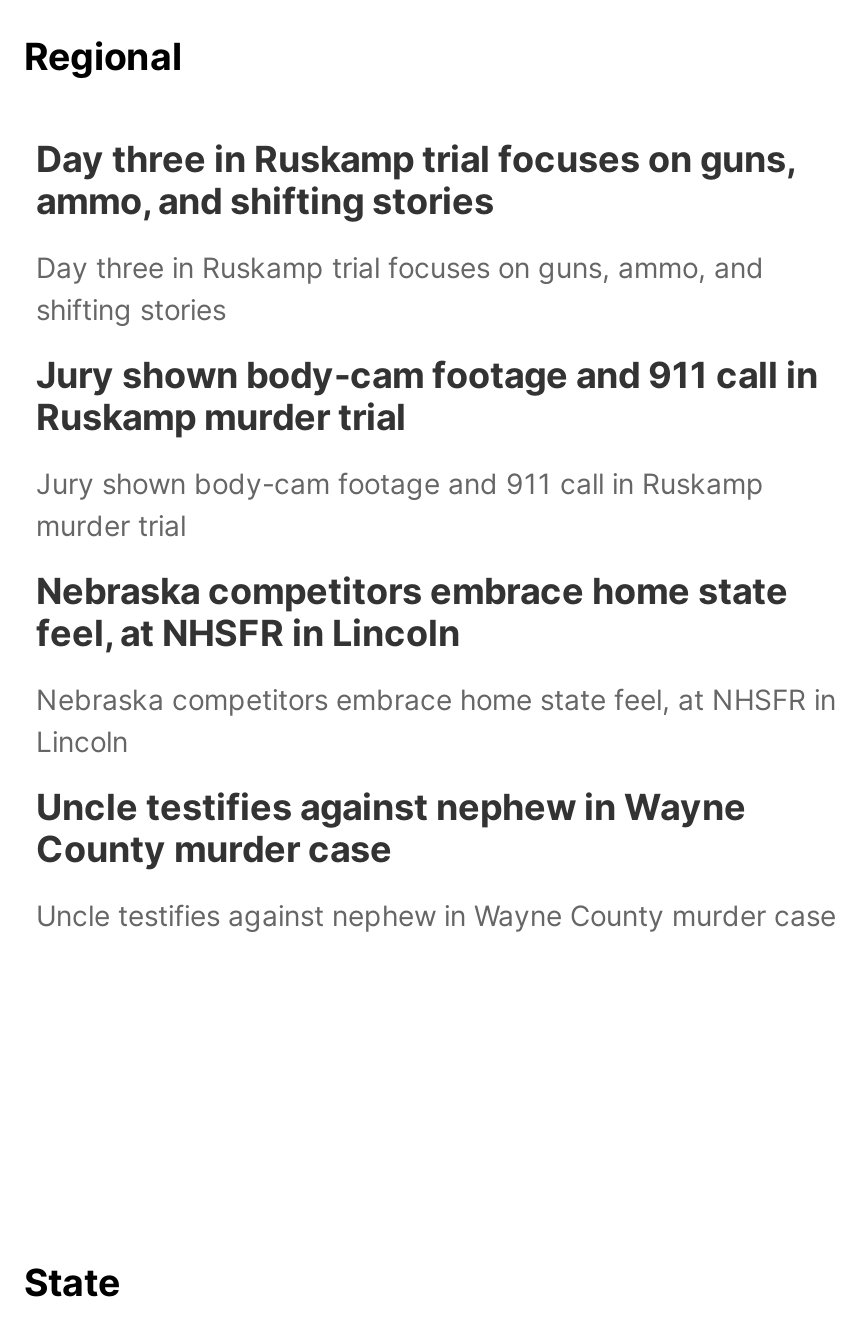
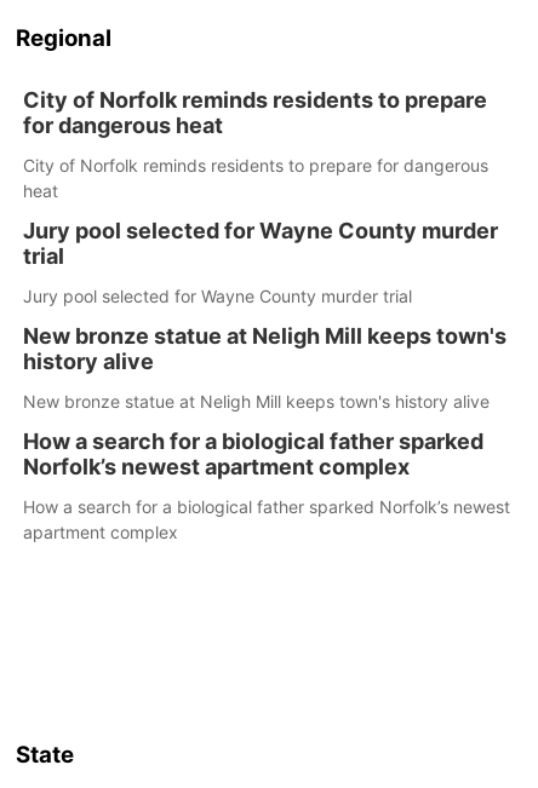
- Day three in Ruskamp trial focuses on guns,
- ammo, and shifting stories
+ City of Norfolk reminds residents to prepare
+ for dangerous heat

- Day three in Ruskamp trial focuses on guns, ammo, and
- shifting stories
+ City of Norfolk reminds residents to prepare for dangerous
+ heat

- Jury shown body-cam footage and 911 call in
- Ruskamp murder trial
+ Jury pool selected for Wayne County murder
+ trial

- Jury shown body-cam footage and 911 call in Ruskamp
- murder trial
+ Jury pool selected for Wayne County murder trial

- Nebraska competitors embrace home state
- feel, at NHSFR in Lincoln
+ New bronze statue at Neligh Mill keeps town's
+ history alive

- Nebraska competitors embrace home state feel, at NHSFR in
- Lincoln
+ New bronze statue at Neligh Mill keeps town's history alive

- Uncle testifies against nephew in Wayne
- County murder case
+ How a search for a biological father sparked
+ Norfolk’s newest apartment complex

- Uncle testifies against nephew in Wayne County murder case
+ How a search for a biological father sparked Norfolk’s newest
+ apartment complex
